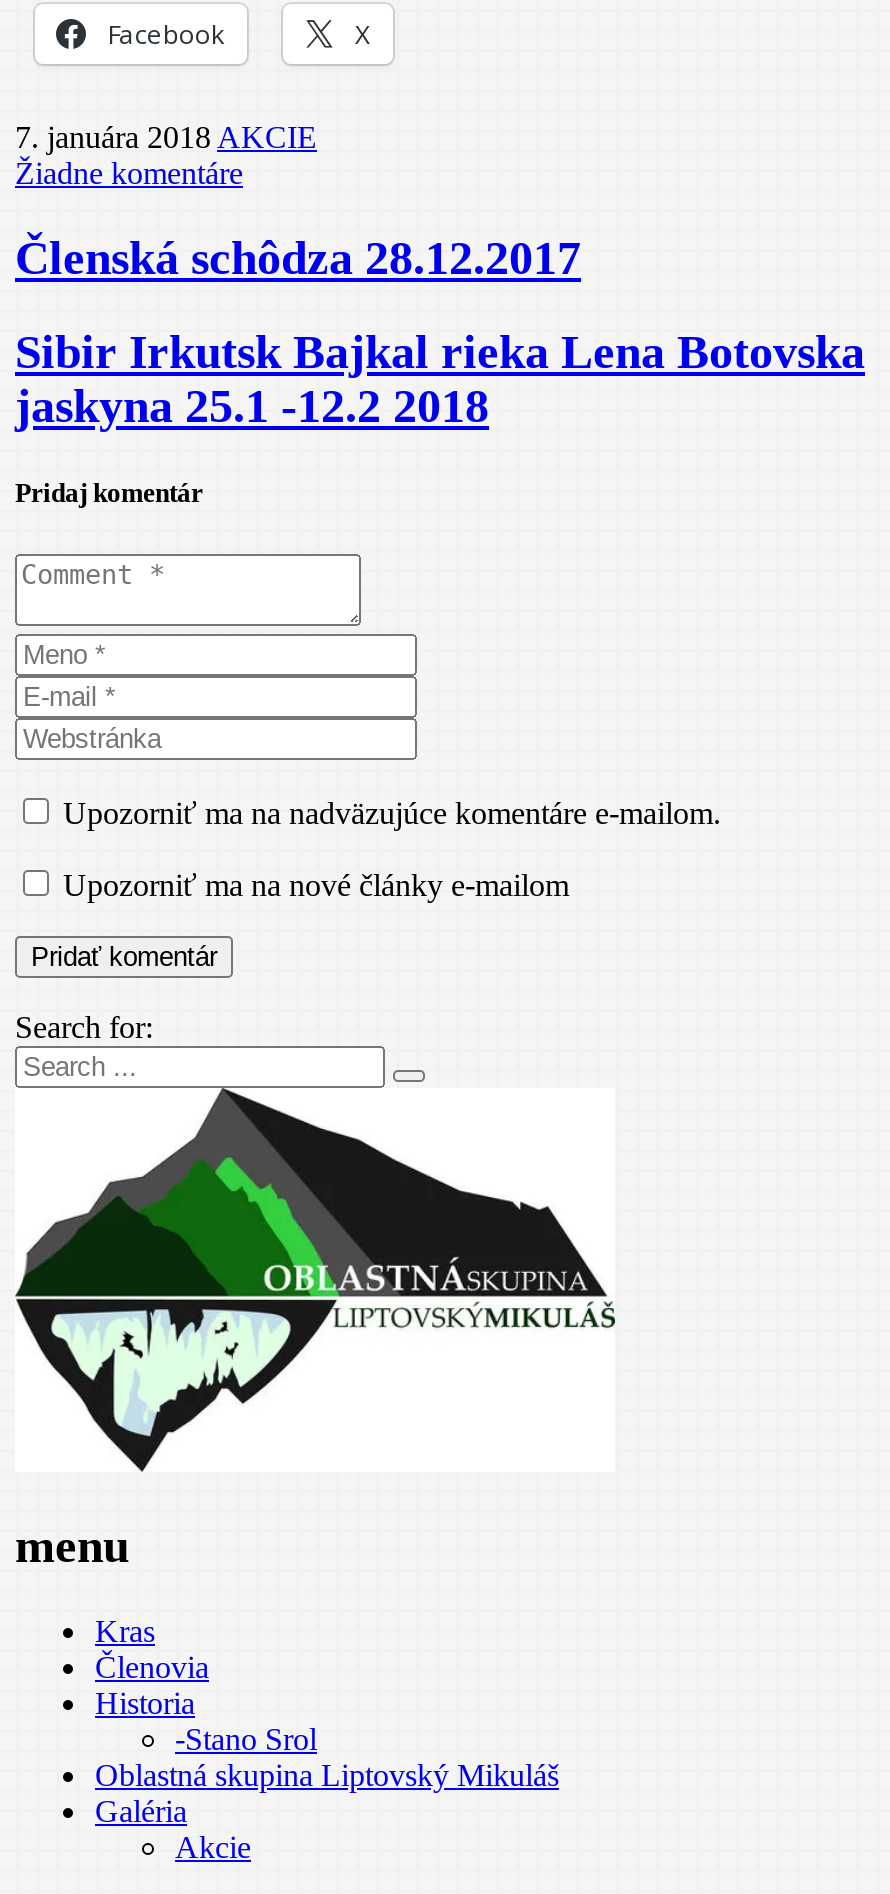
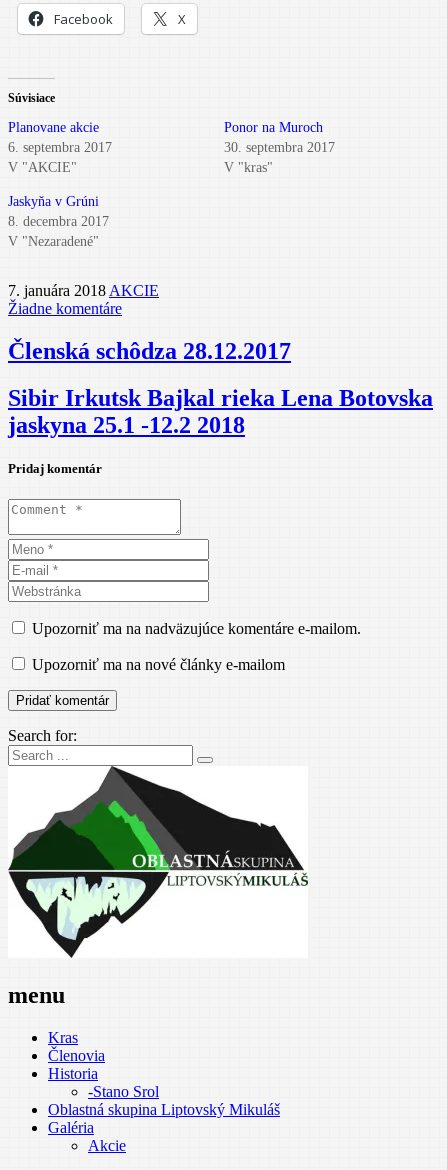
+ Súvisiace
+ Planovane akcie
+ 6. septembra 2017
+ V "AKCIE"

+ Ponor na Muroch
+ 30. septembra 2017
+ V "kras"
+ Jaskyňa v Grúni
+ 8. decembra 2017
+ V "Nezaradené"
